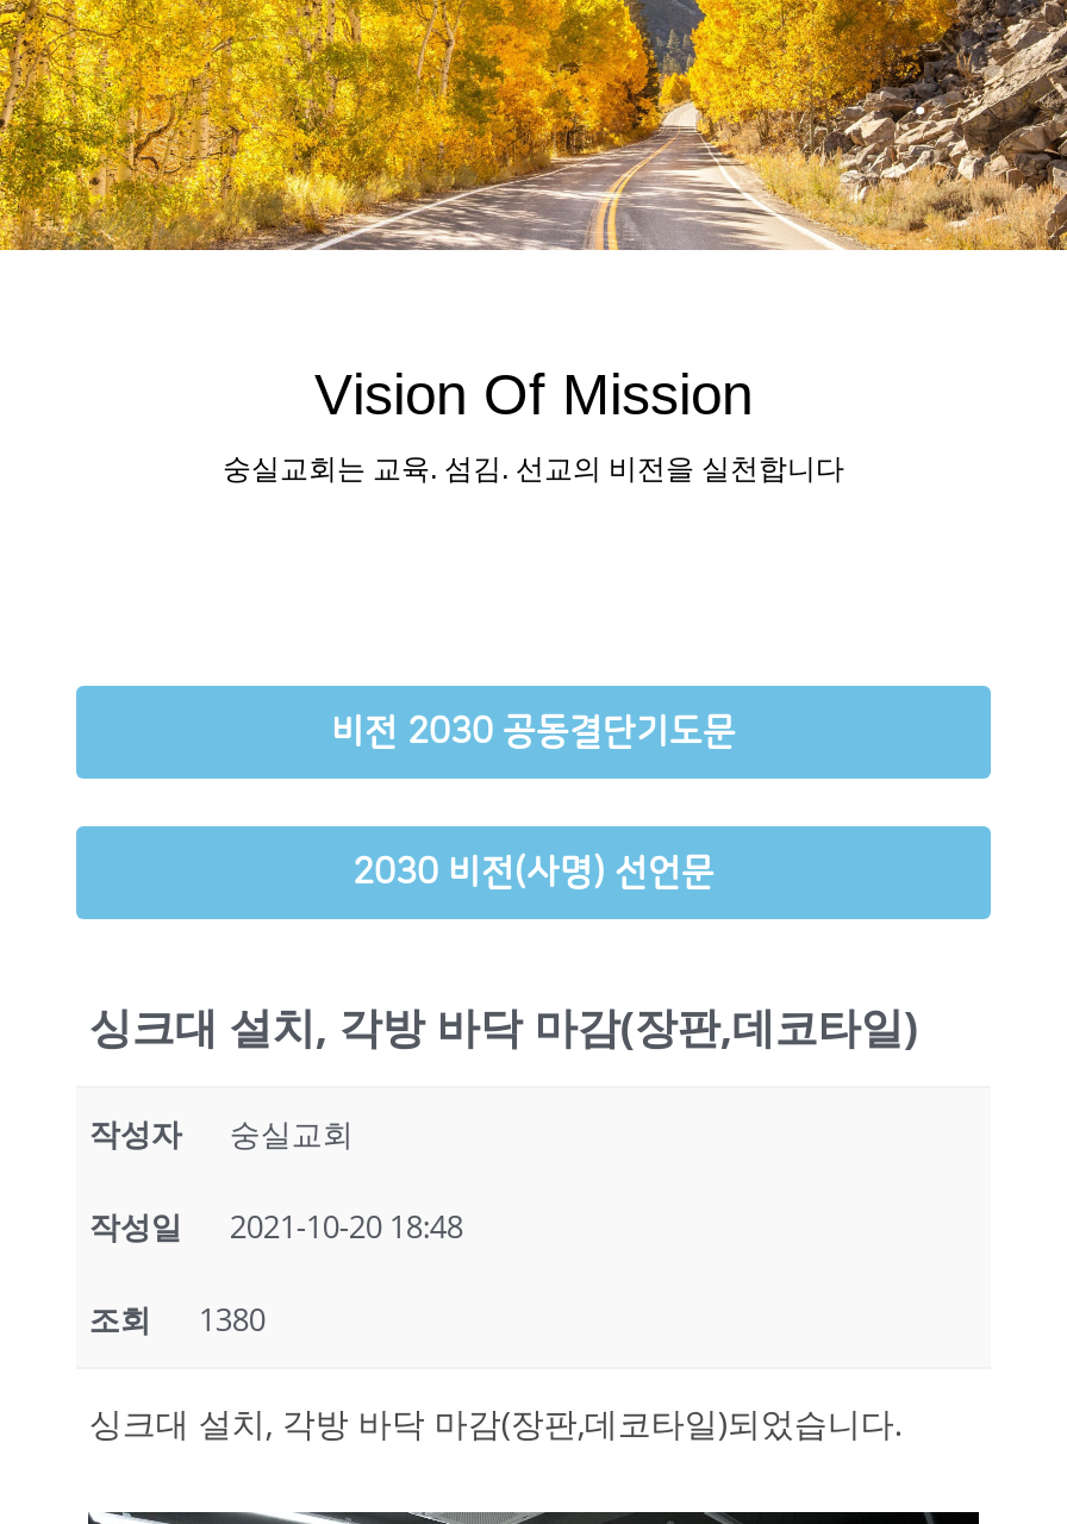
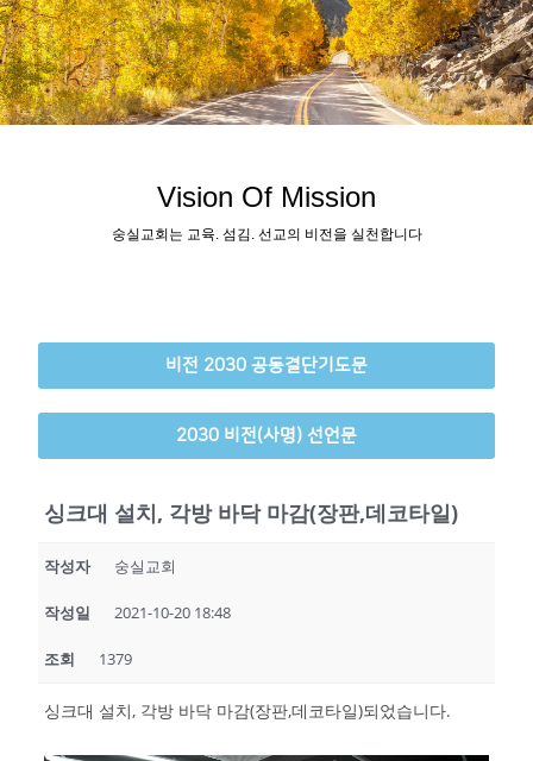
- 조회 1380
+ 조회 1379
